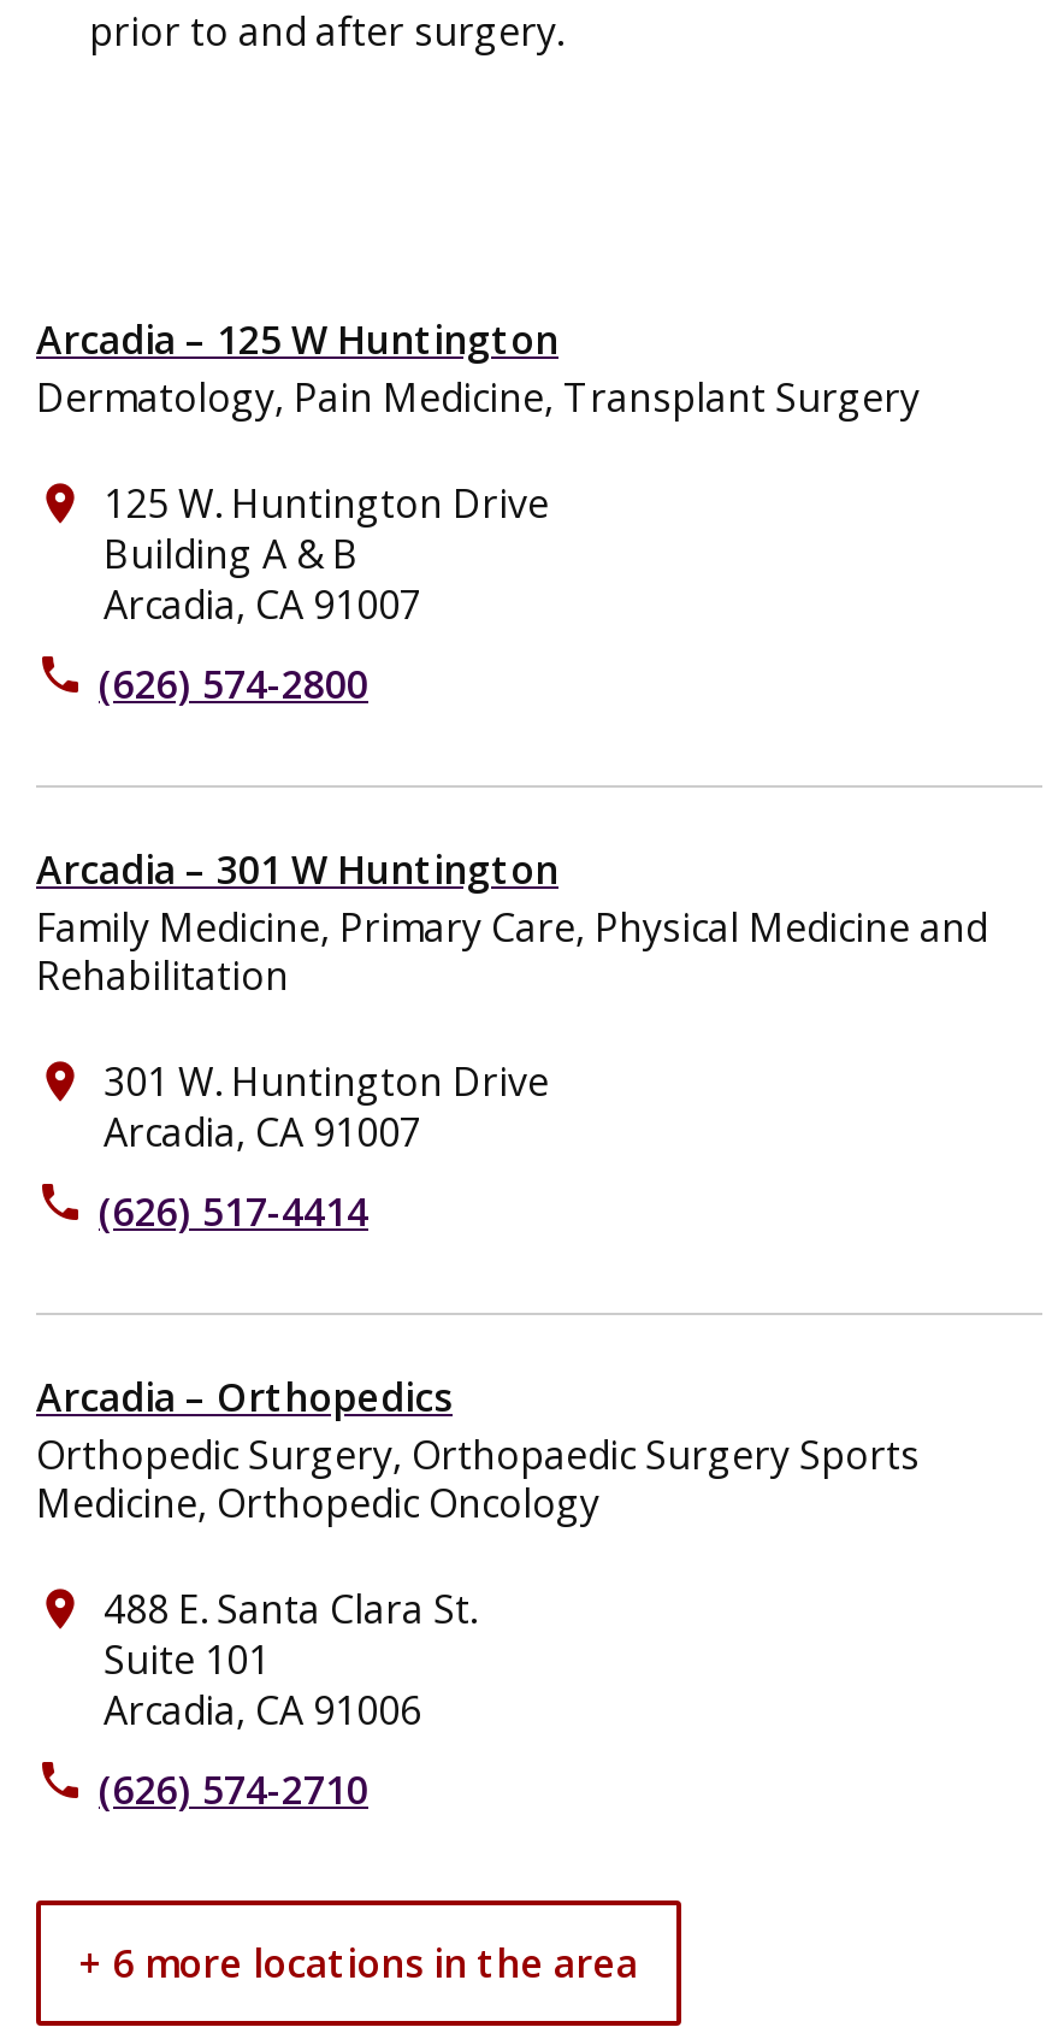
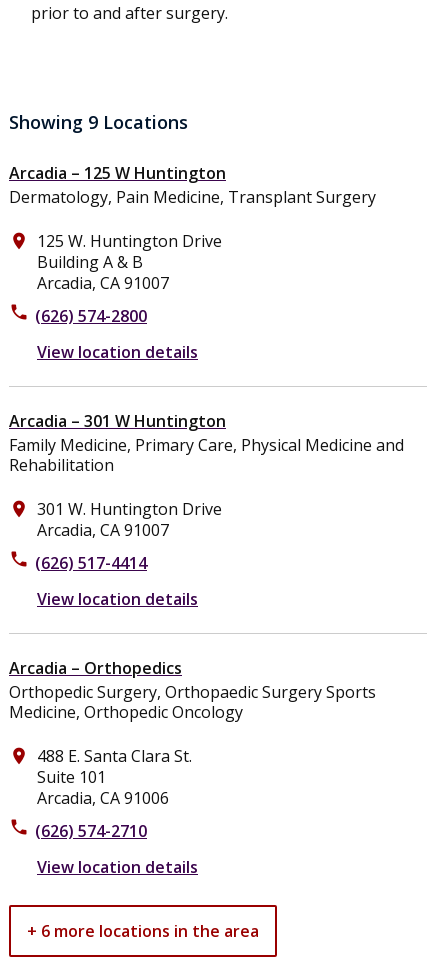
+ Showing 9 Locations

+ View location details

+ View location details

+ View location details
